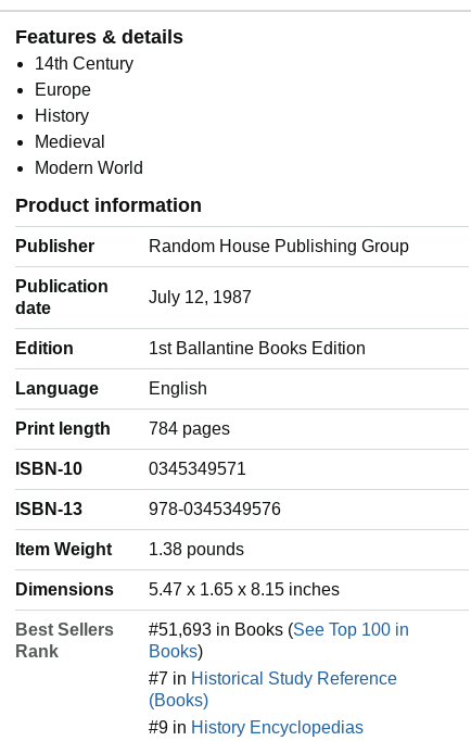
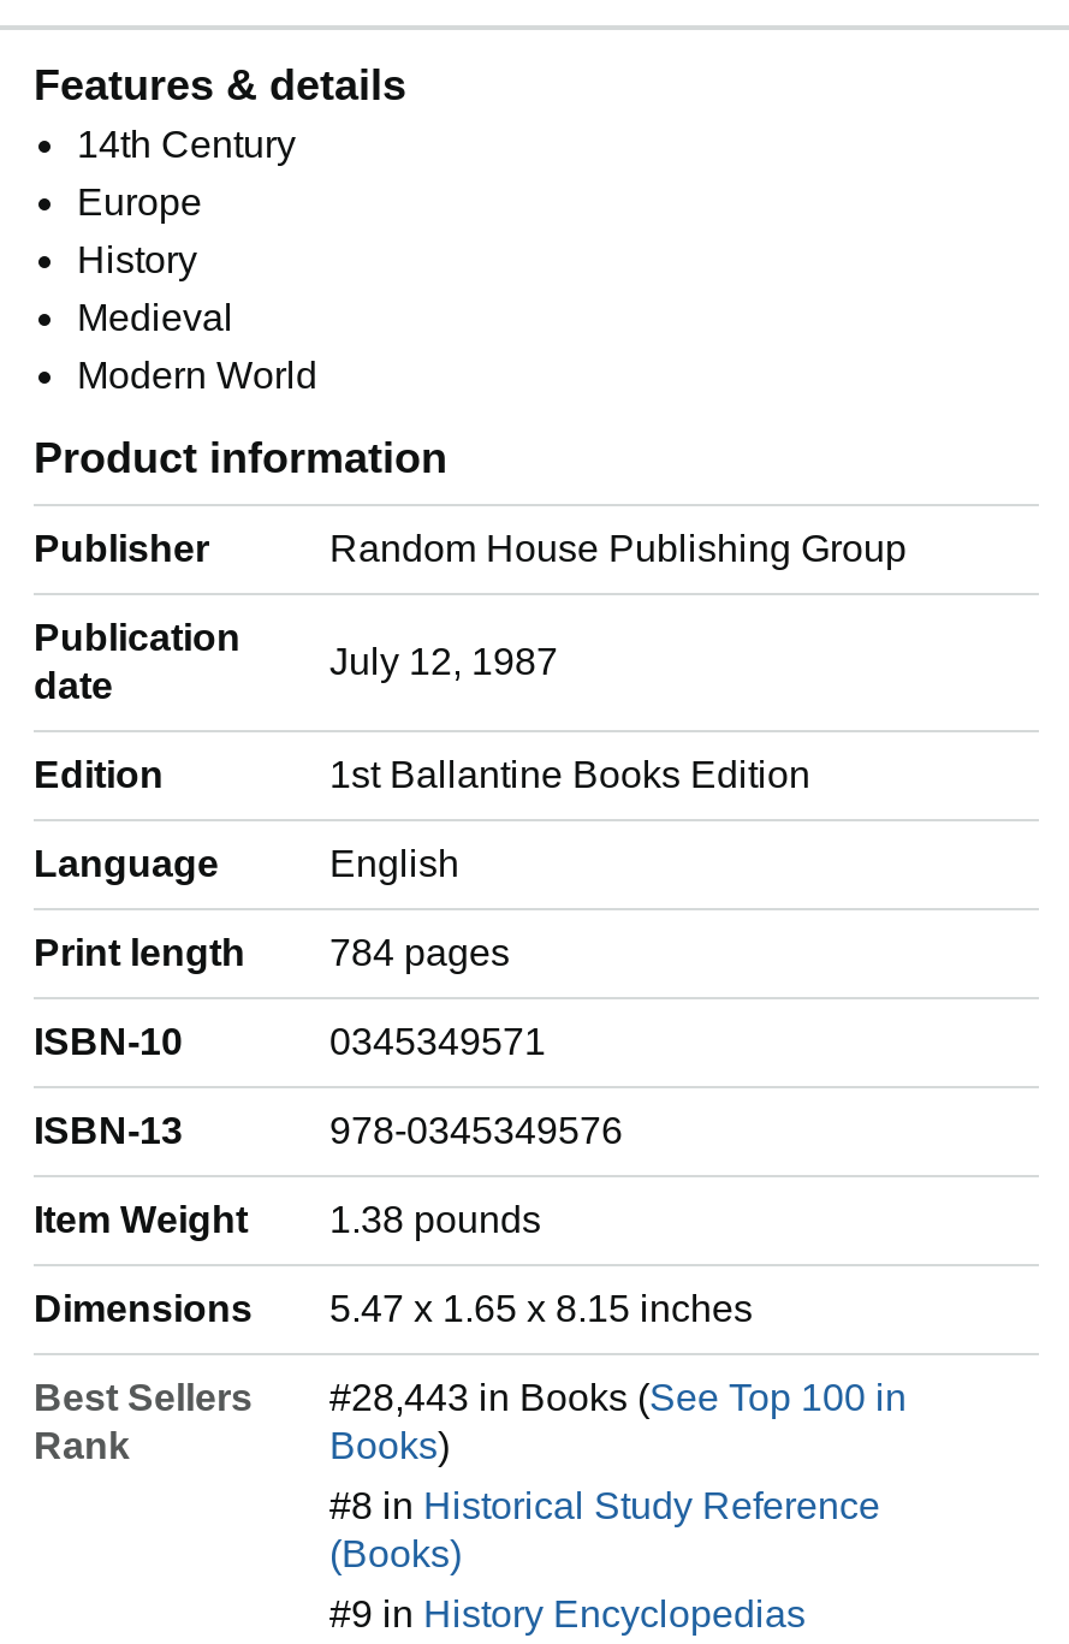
- #51,693 in Books (See Top 100 in
+ #28,443 in Books (See Top 100 in

- #7 in Historical Study Reference
+ #8 in Historical Study Reference
